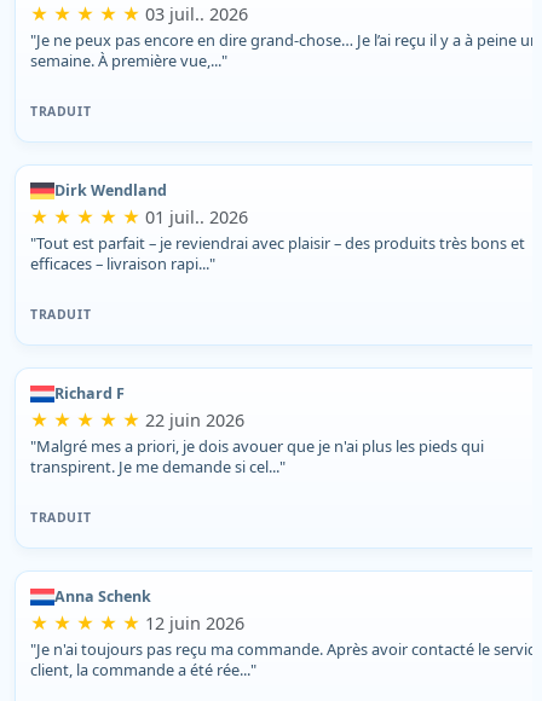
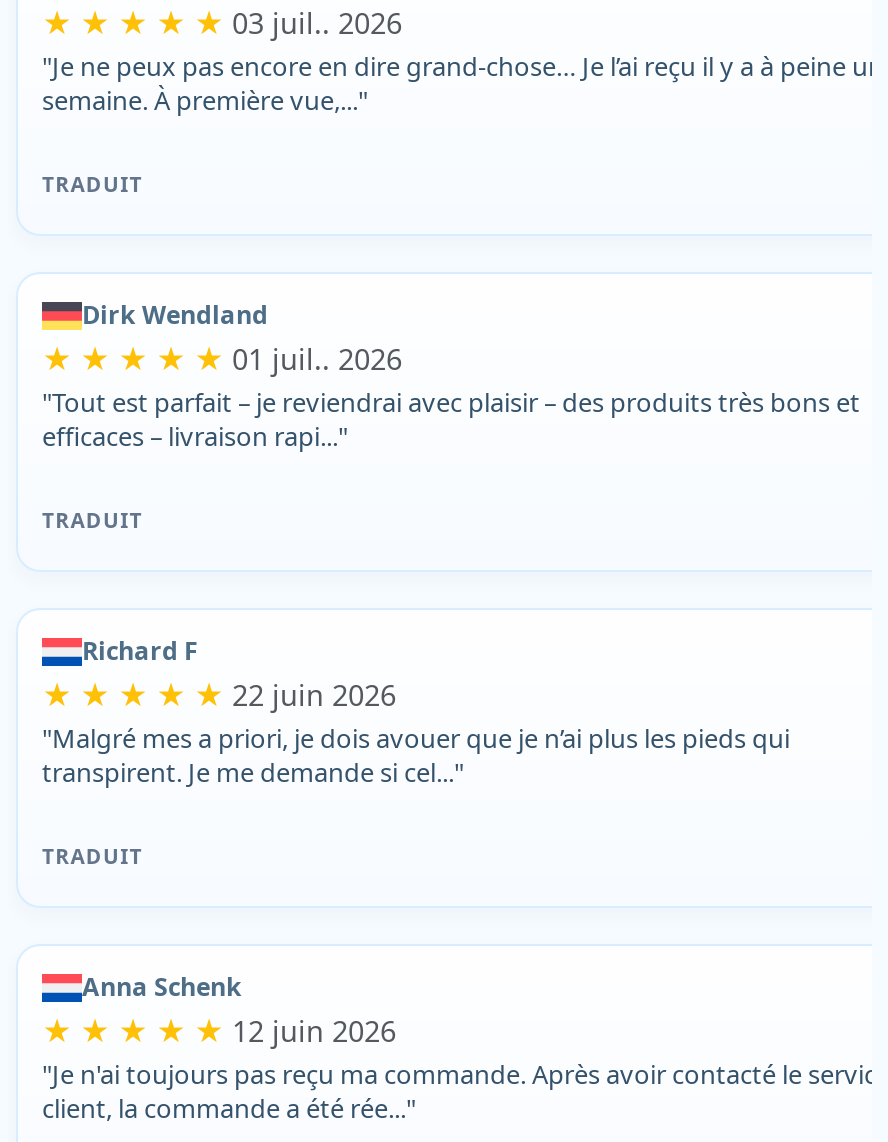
- "Malgré mes a priori, je dois avouer que je n'ai plus les pieds qui
+ "Malgré mes a priori, je dois avouer que je n’ai plus les pieds qui
